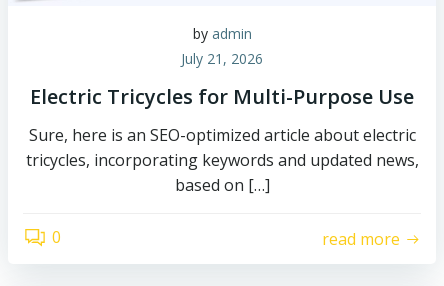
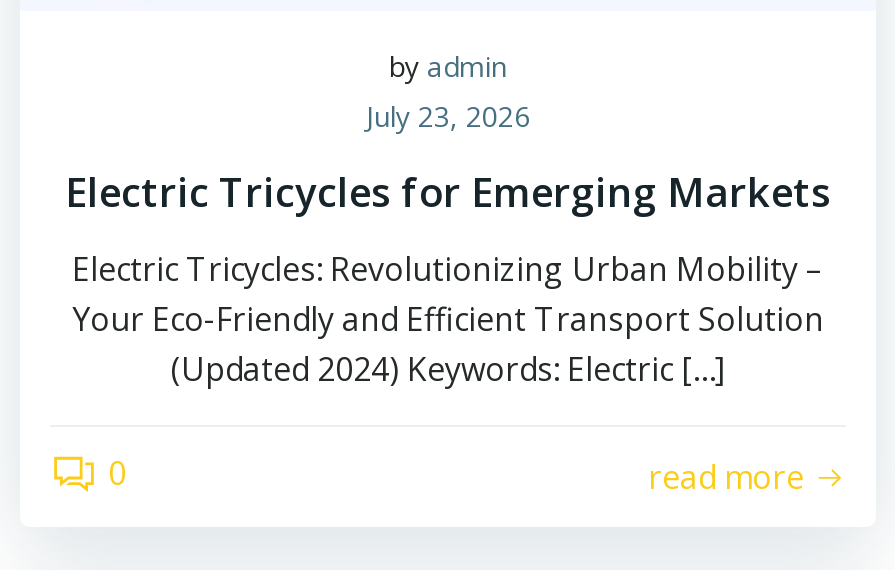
- July 21, 2026
+ July 23, 2026

- Electric Tricycles for Multi-Purpose Use
+ Electric Tricycles for Emerging Markets

- Sure, here is an SEO-optimized article about electric
- tricycles, incorporating keywords and updated news,
- based on […]
+ Electric Tricycles: Revolutionizing Urban Mobility –
+ Your Eco-Friendly and Efficient Transport Solution
+ (Updated 2024) Keywords: Electric […]
